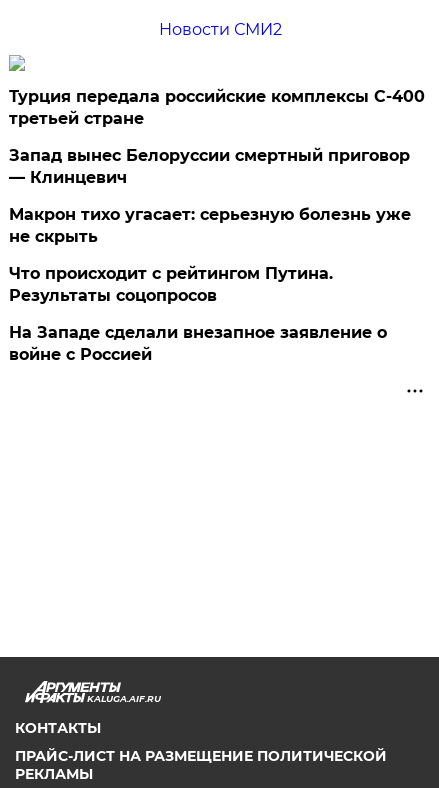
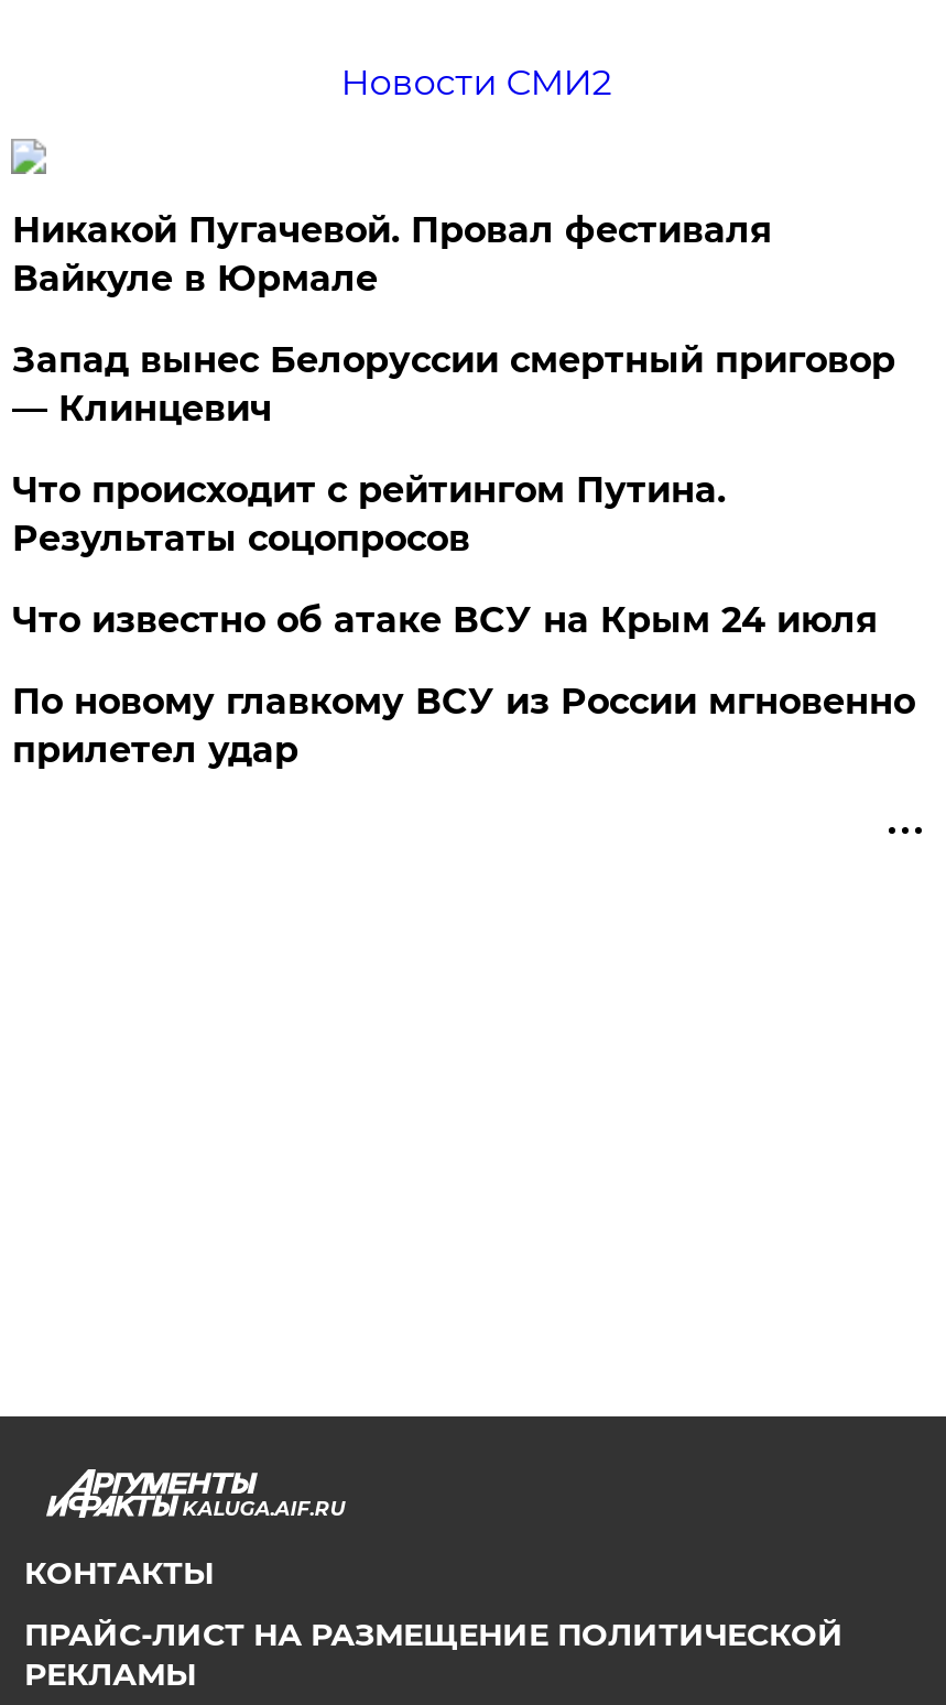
- Турция передала российские комплексы С-400
- третьей стране
+ Никакой Пугачевой. Провал фестиваля
+ Вайкуле в Юрмале

- Макрон тихо угасает: серьезную болезнь уже
- не скрыть

moved up: Что происходит с рейтингом Путина. | Результаты соцопросов

- На Западе сделали внезапное заявление о
- войне с Россией
+ Что известно об атаке ВСУ на Крым 24 июля
+ По новому главкому ВСУ из России мгновенно
+ прилетел удар
